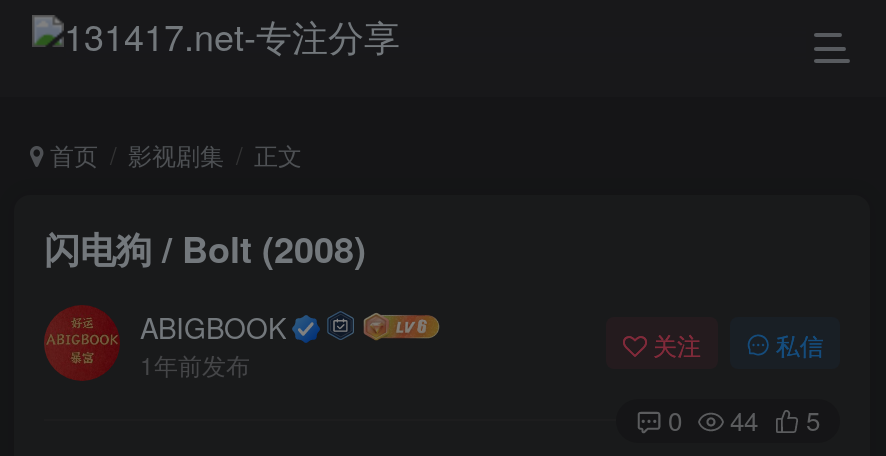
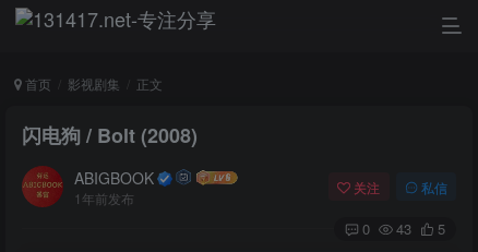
- 0 44 5
+ 0 43 5
